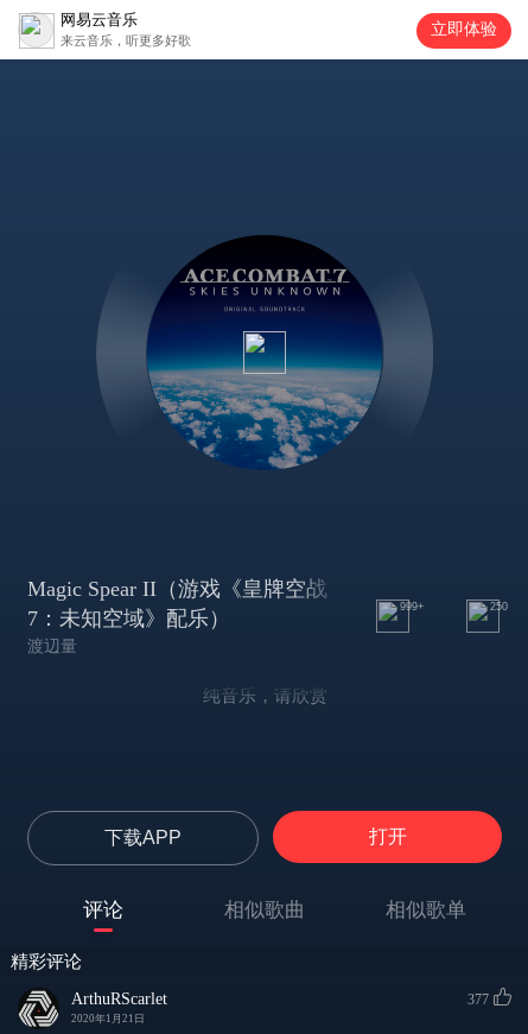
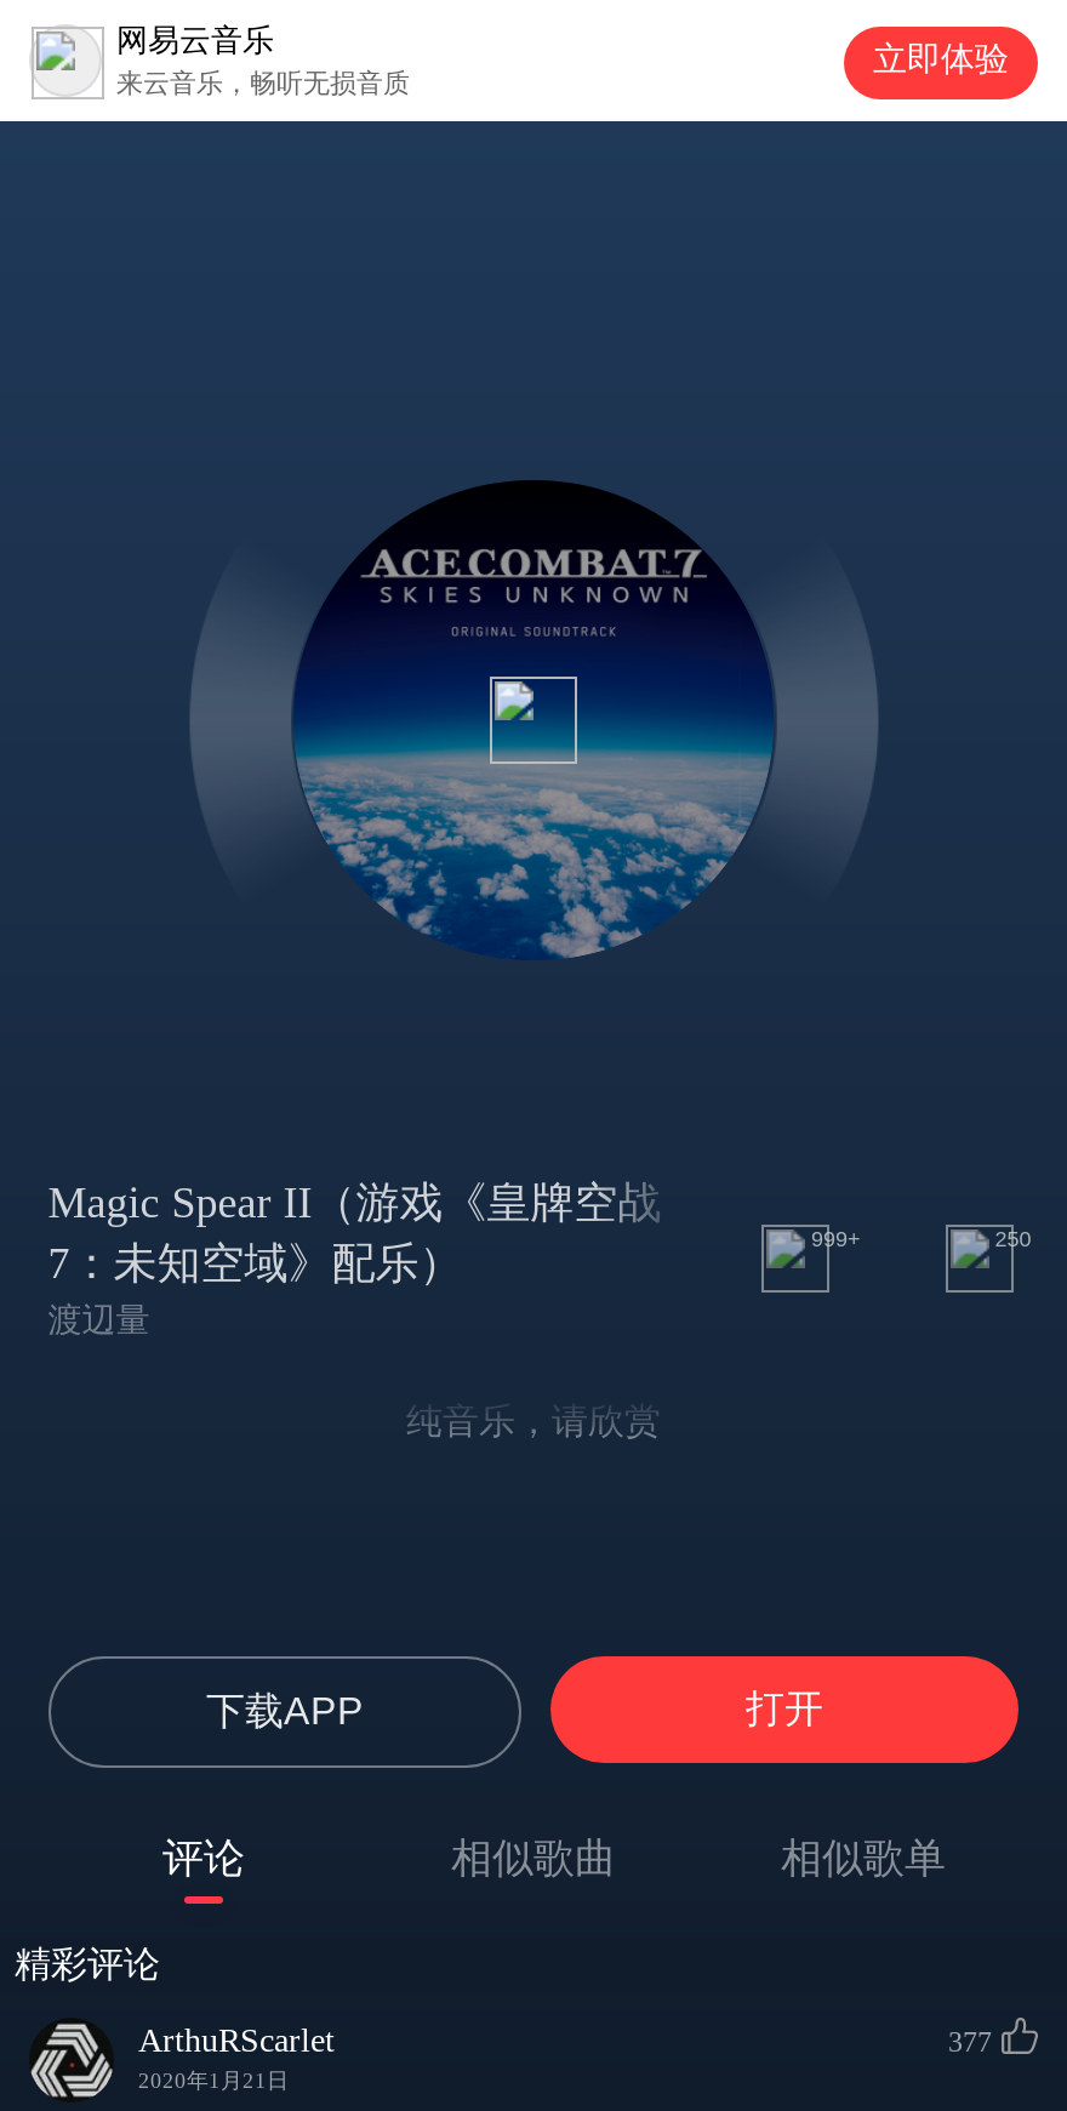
- 来云音乐，听更多好歌
+ 来云音乐，畅听无损音质
